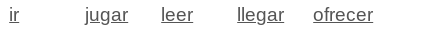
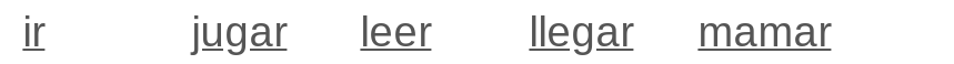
- ofrecer
+ mamar
